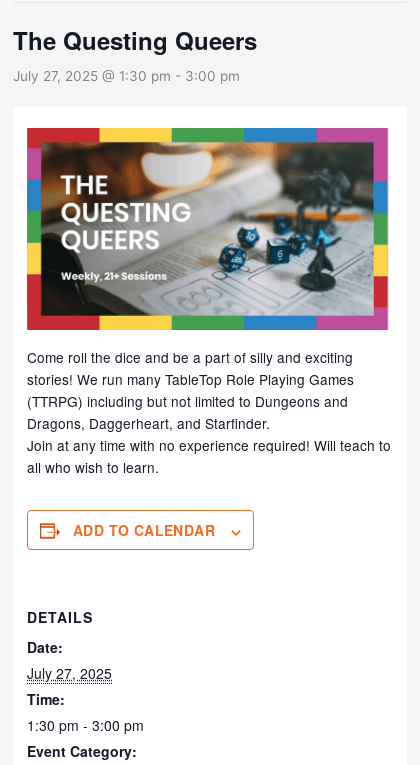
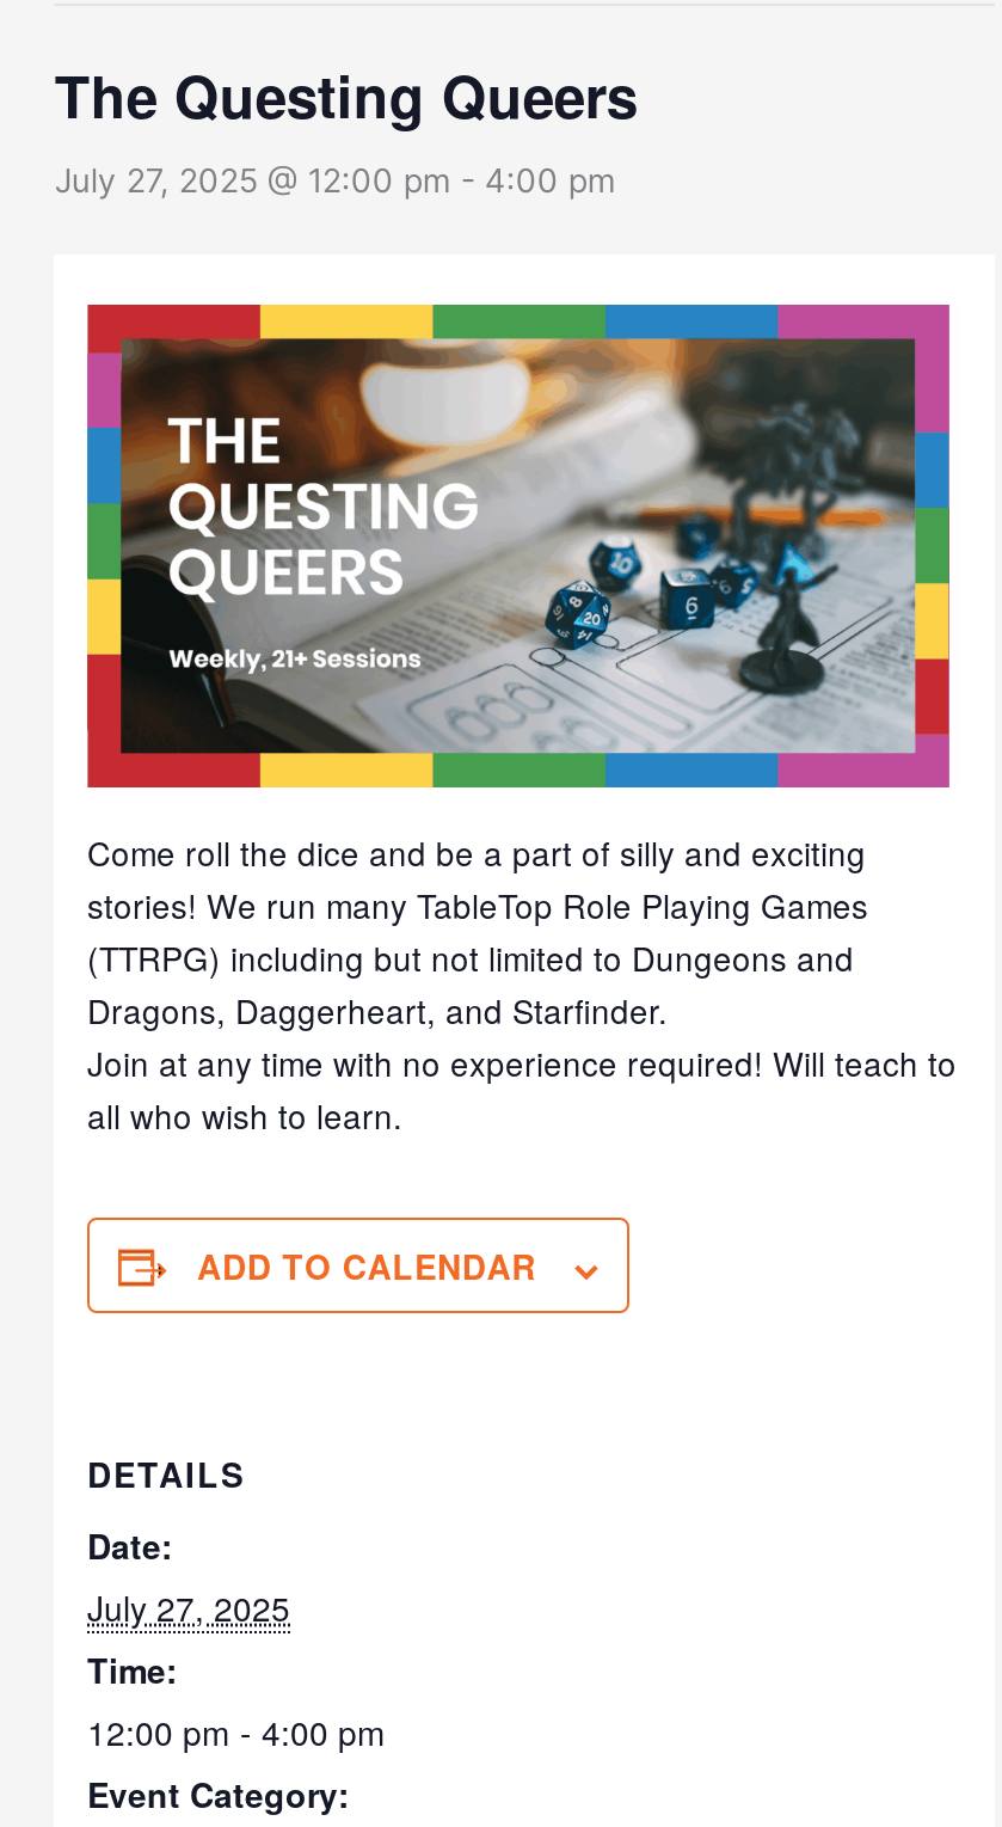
- July 27, 2025 @ 1:30 pm - 3:00 pm
+ July 27, 2025 @ 12:00 pm - 4:00 pm

- 1:30 pm - 3:00 pm
+ 12:00 pm - 4:00 pm
